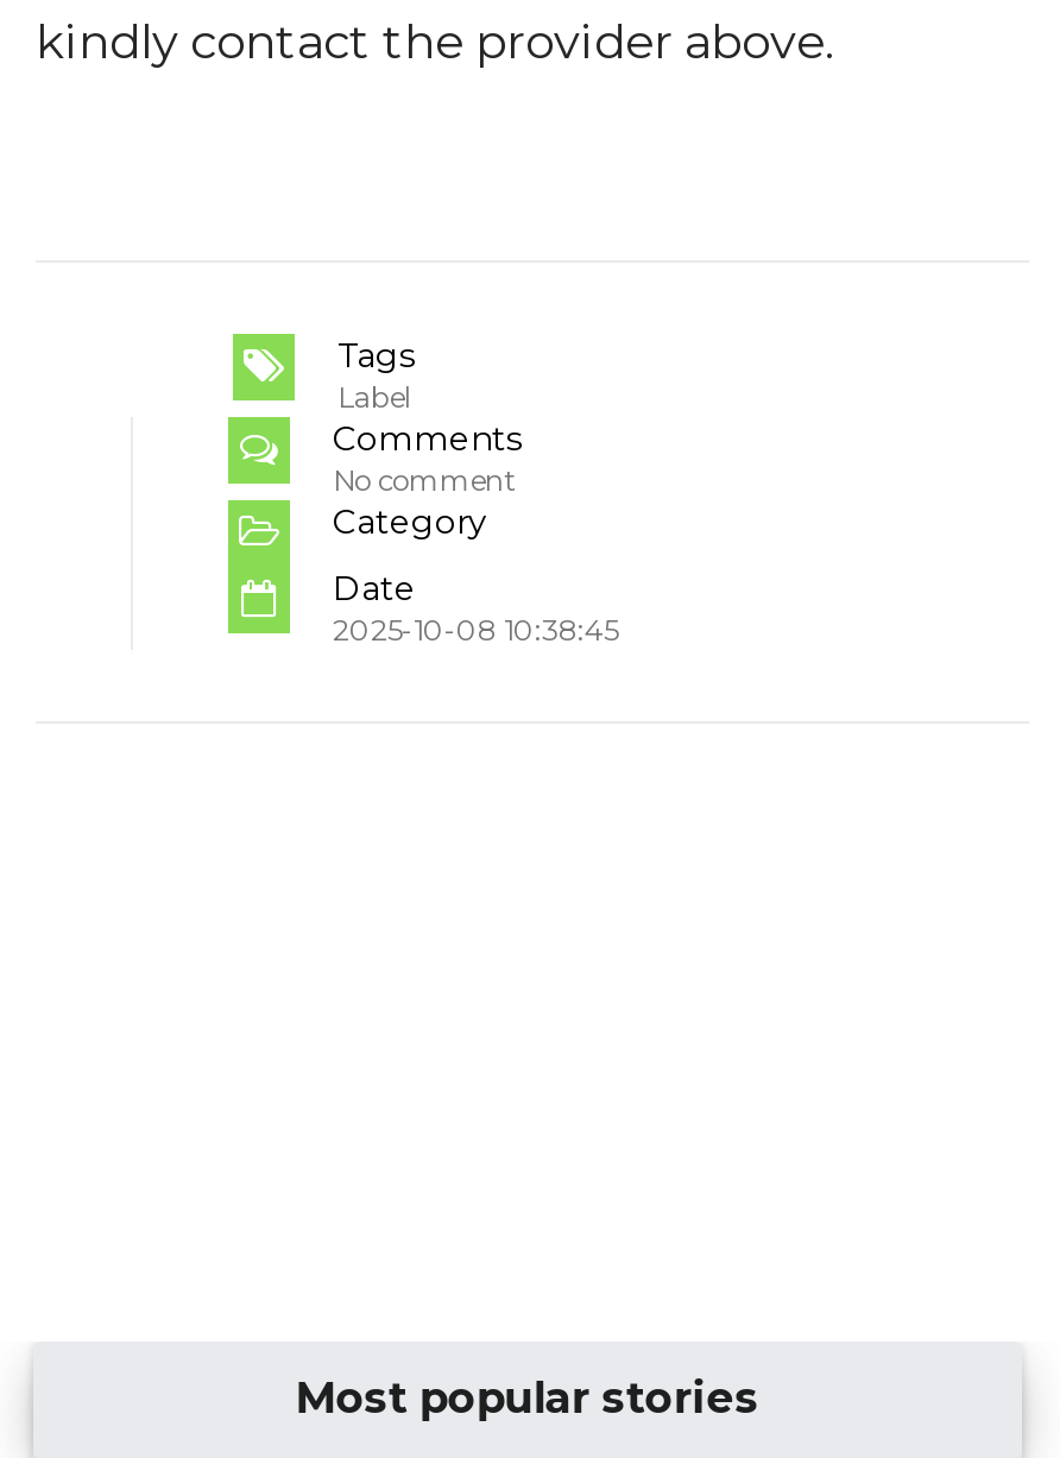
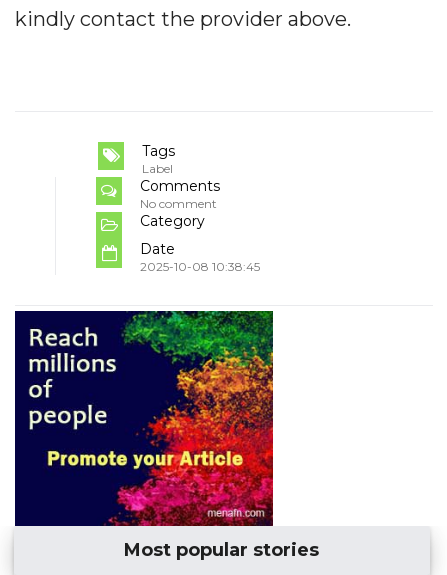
+ [image]
